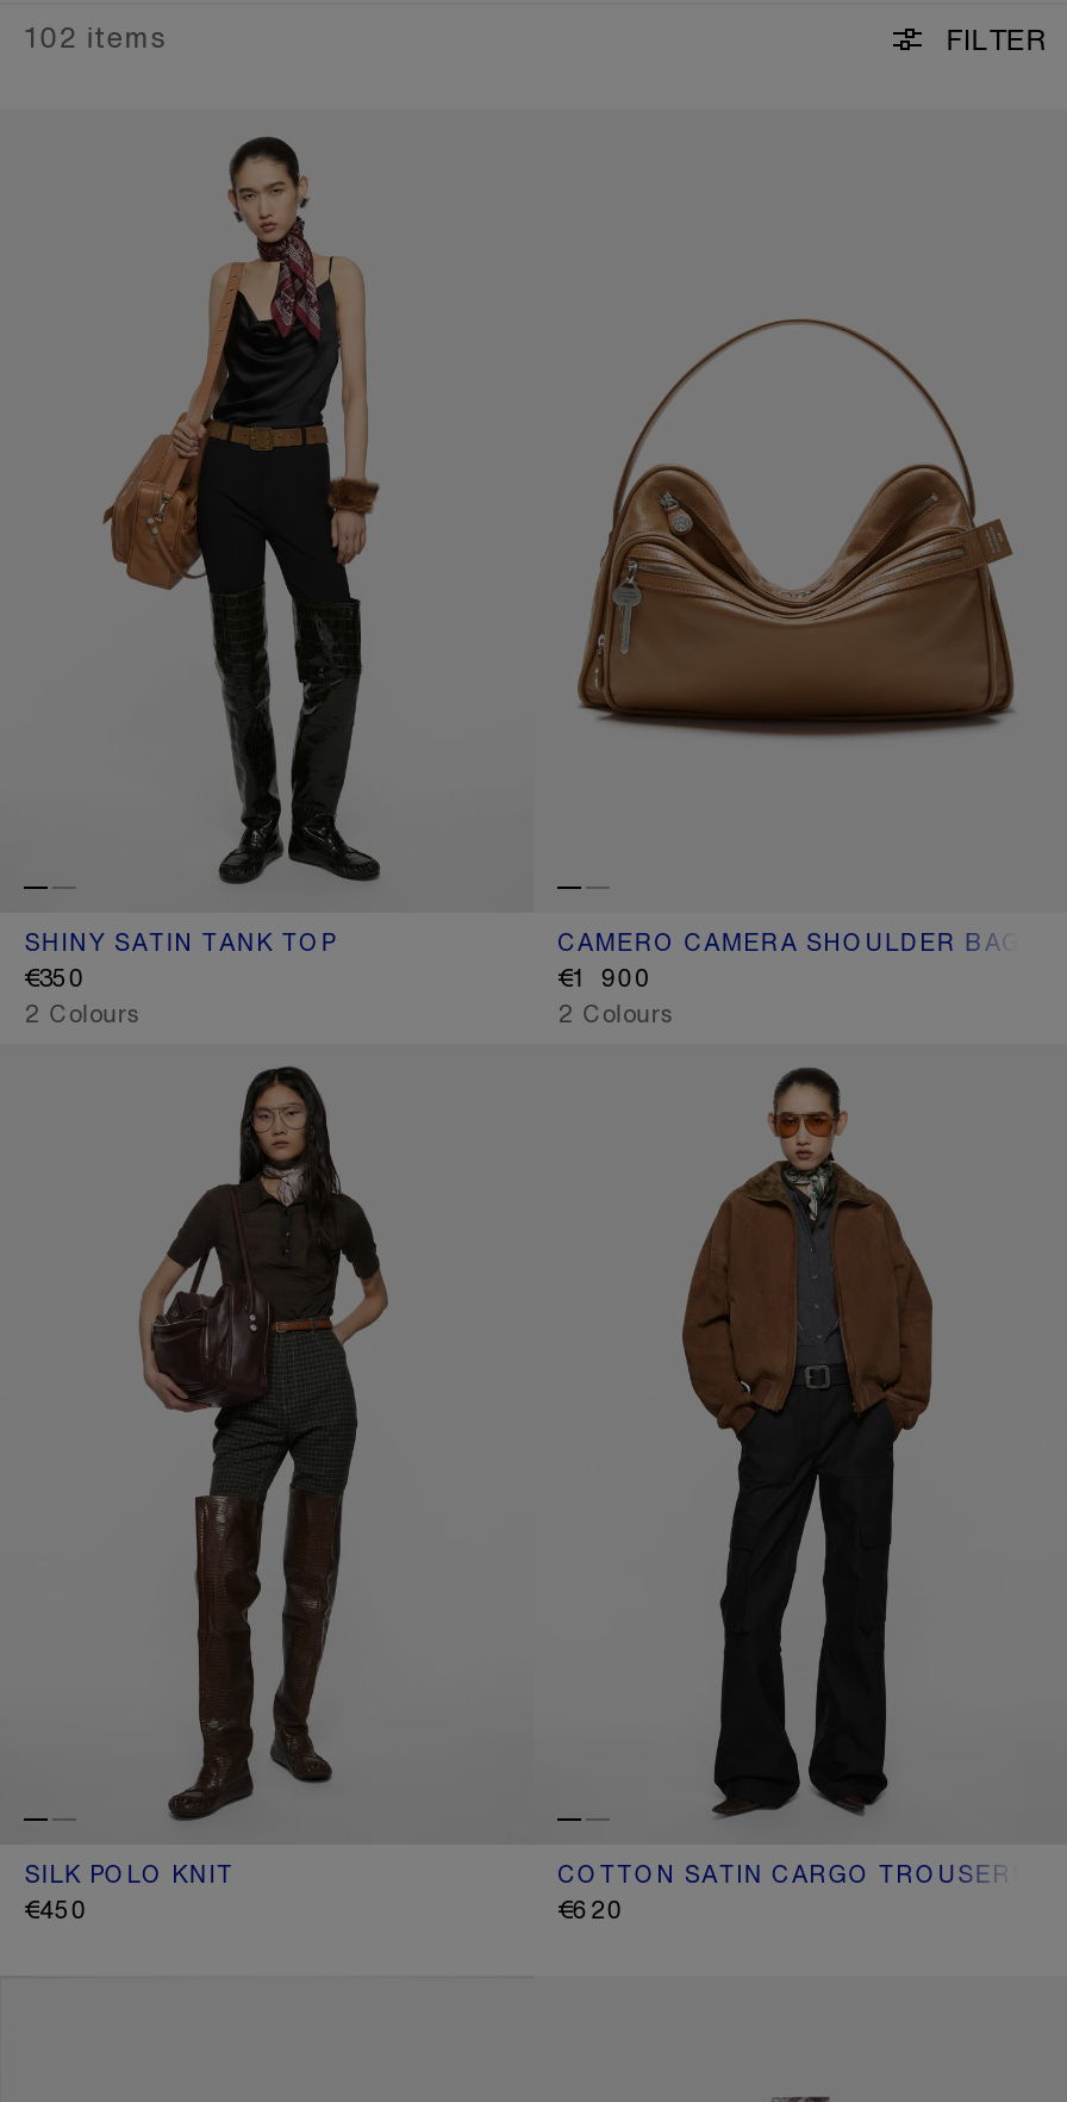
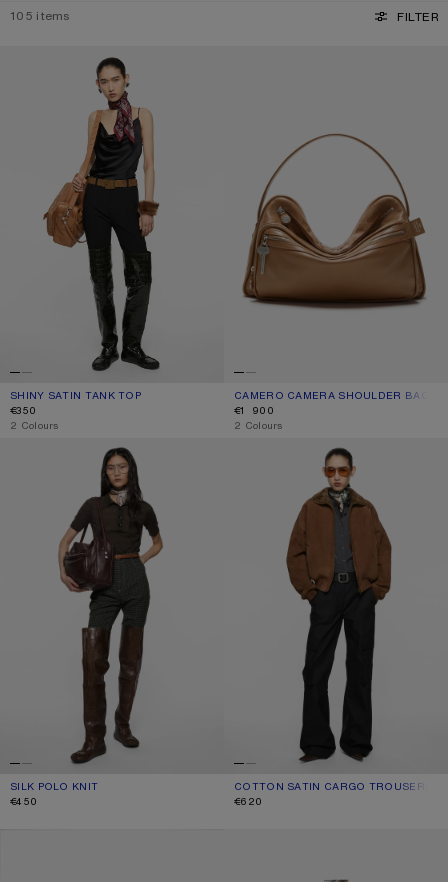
- 102 items
+ 105 items
